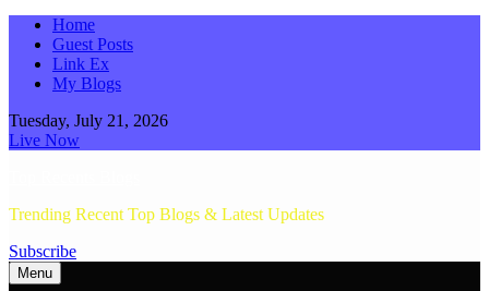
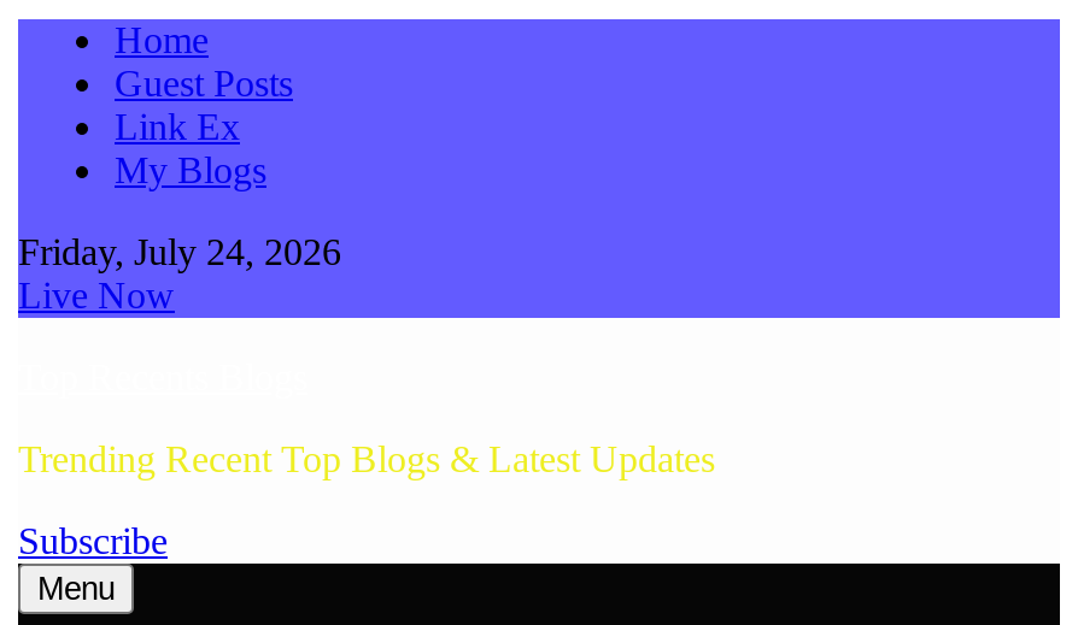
- Tuesday, July 21, 2026
+ Friday, July 24, 2026
